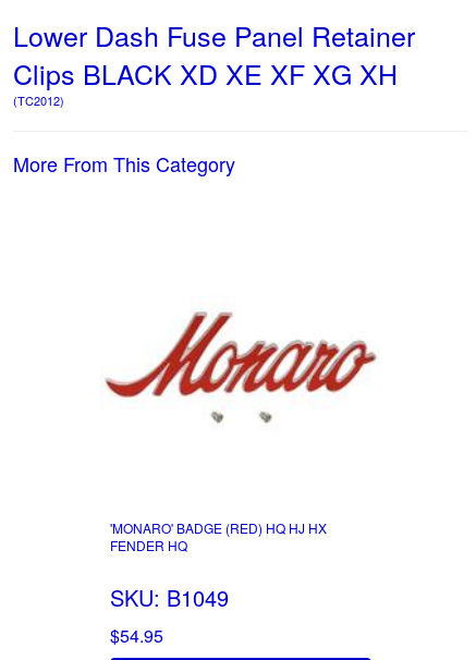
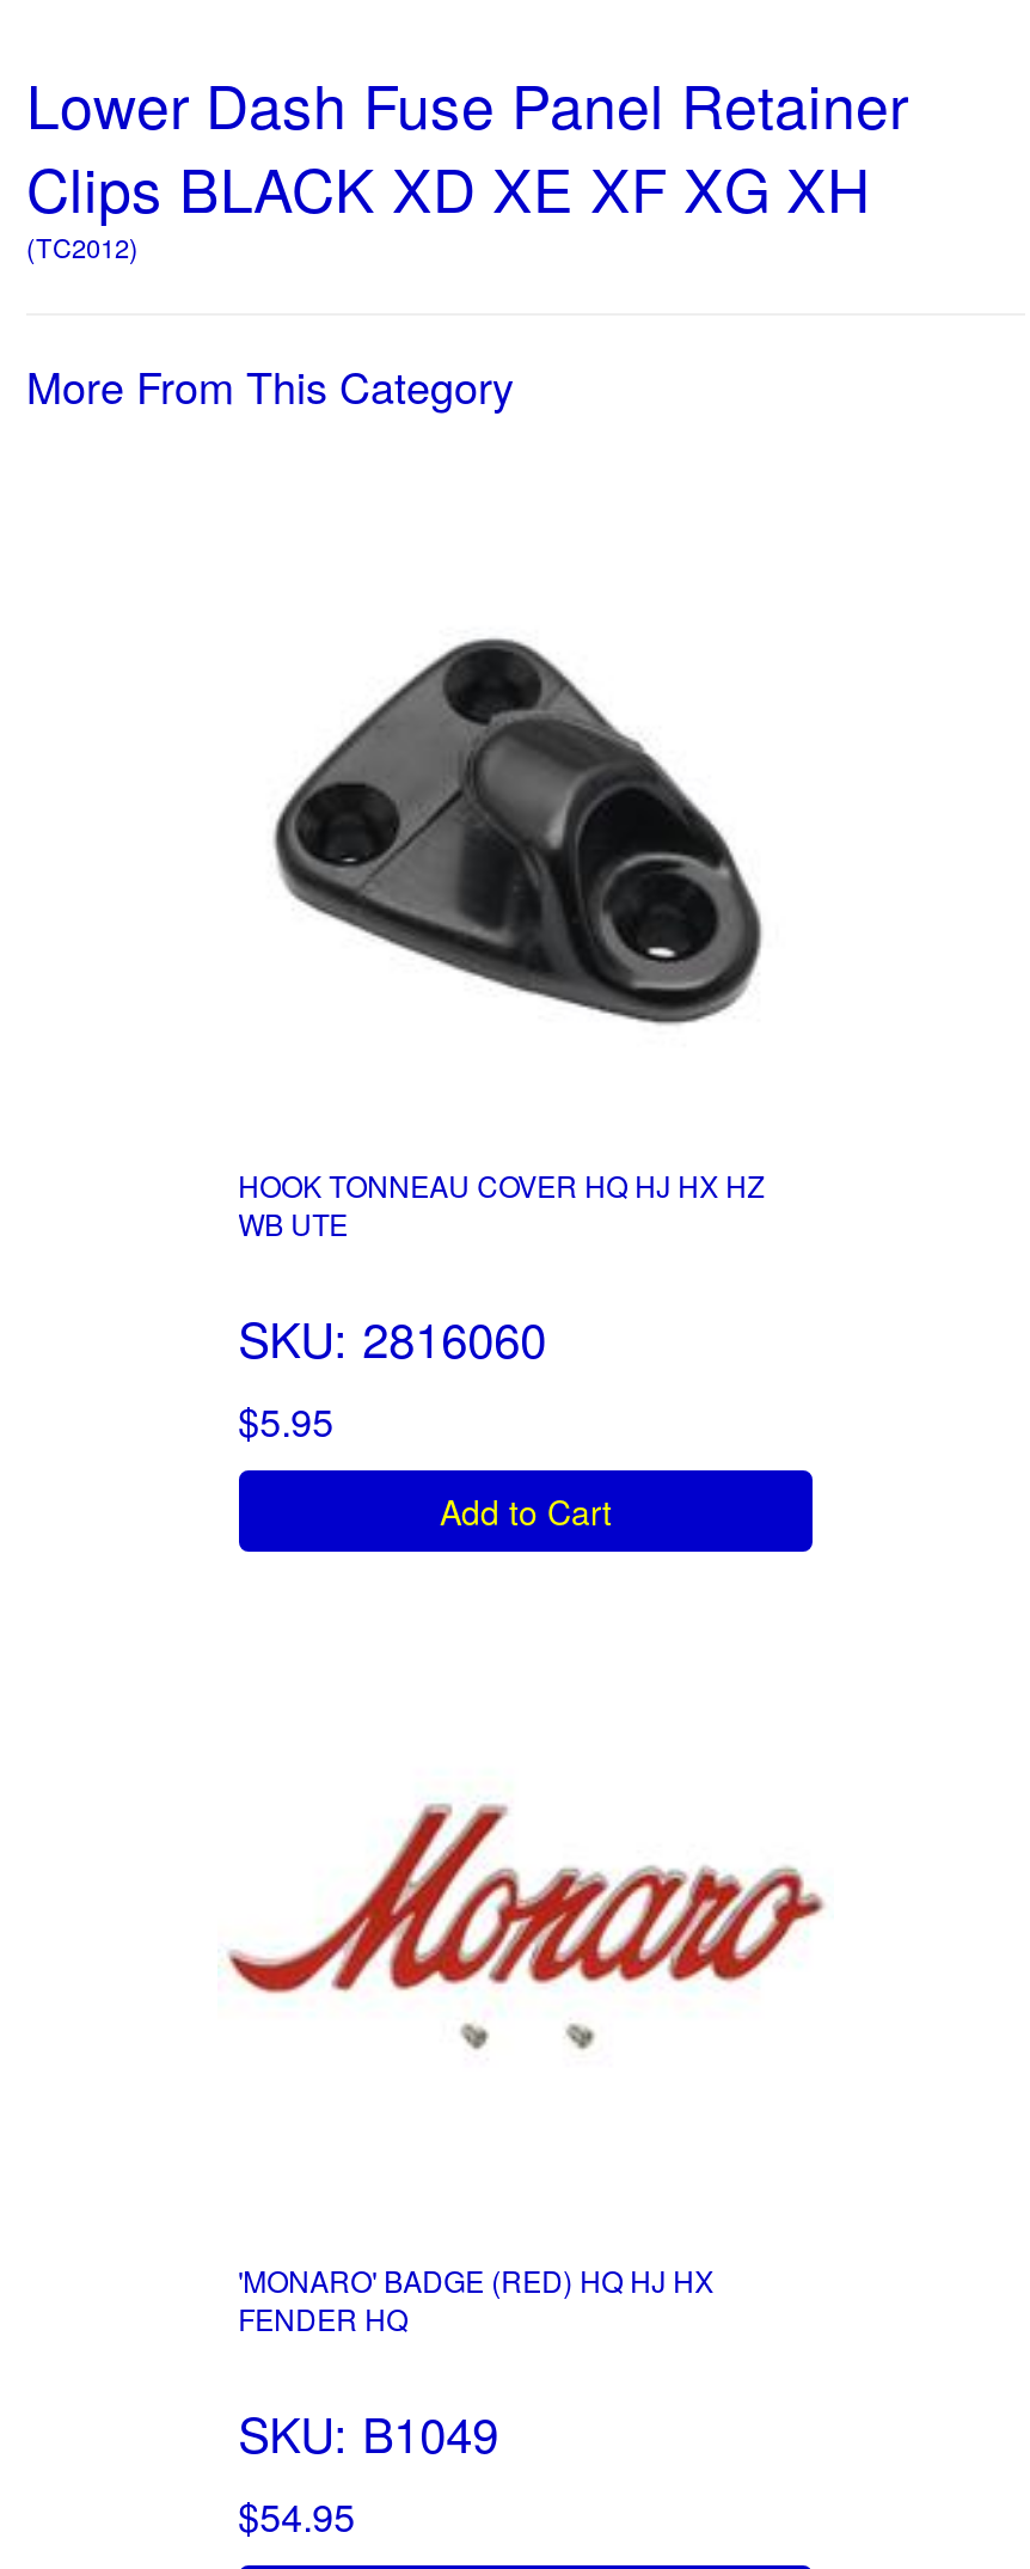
+ HOOK TONNEAU COVER HQ HJ HX HZ
+ WB UTE
+ SKU: 2816060
+ $5.95
+ Add to Cart

+ [image]
